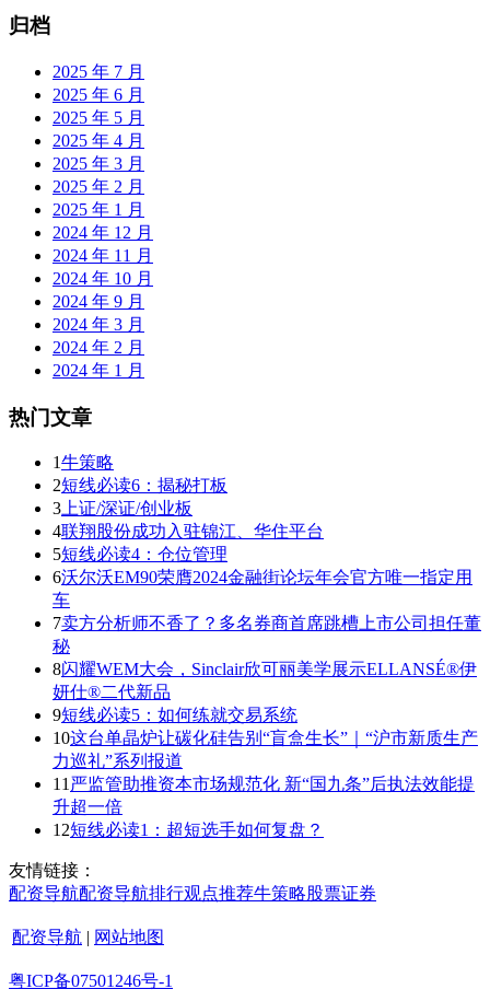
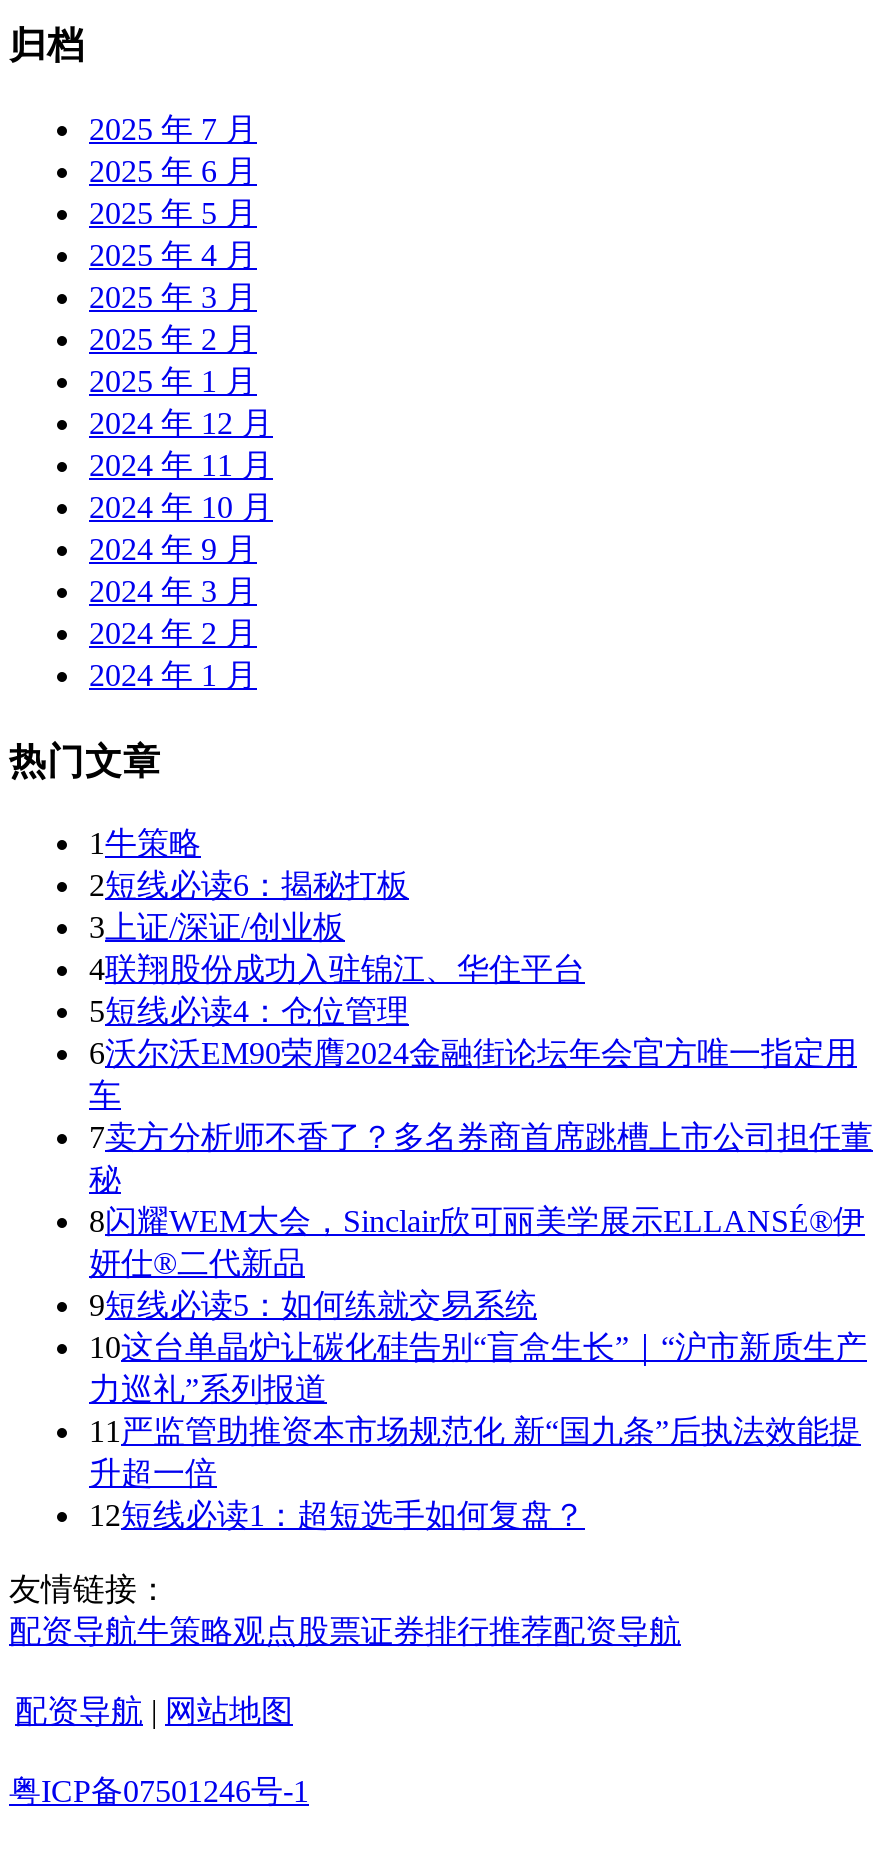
- 配资导航配资导航排行观点推荐牛策略股票证券
+ 配资导航牛策略观点股票证券排行推荐配资导航
